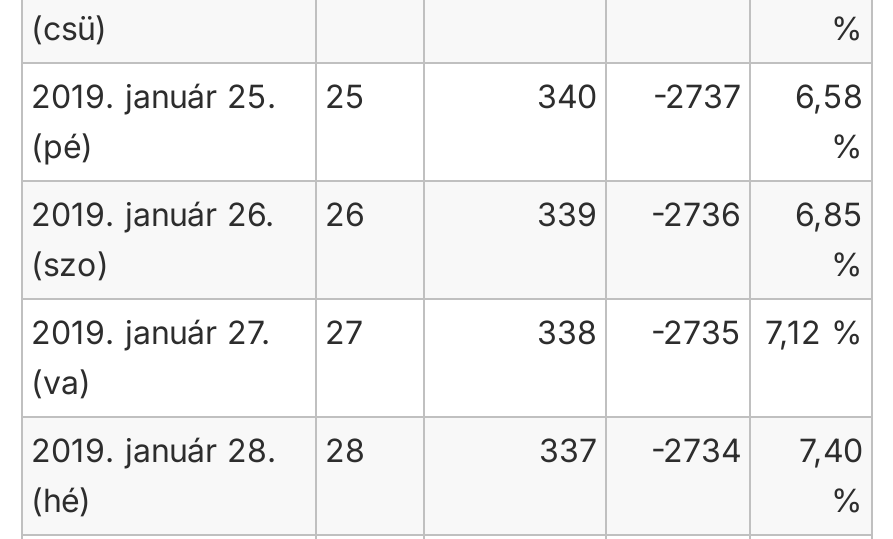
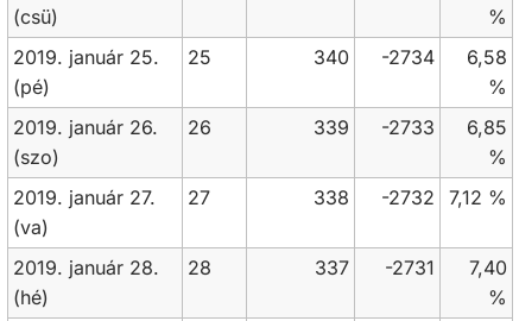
- 340 -2737 6,58
+ 340 -2734 6,58

- 339 -2736 6,85
+ 339 -2733 6,85

- 338 -2735 7,12 %
+ 338 -2732 7,12 %

- 337 -2734 7,40
+ 337 -2731 7,40
